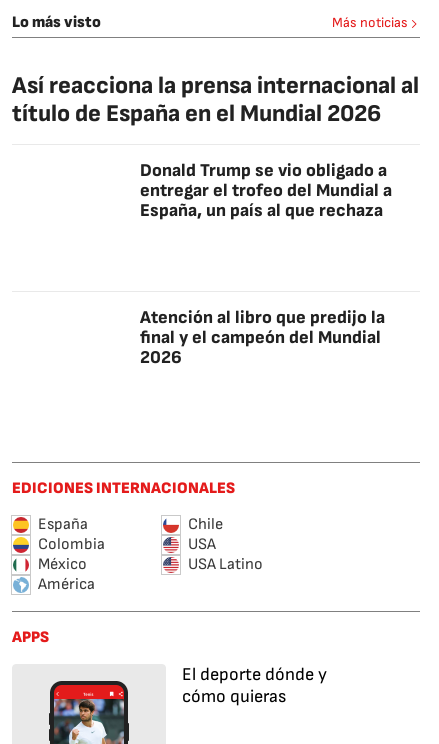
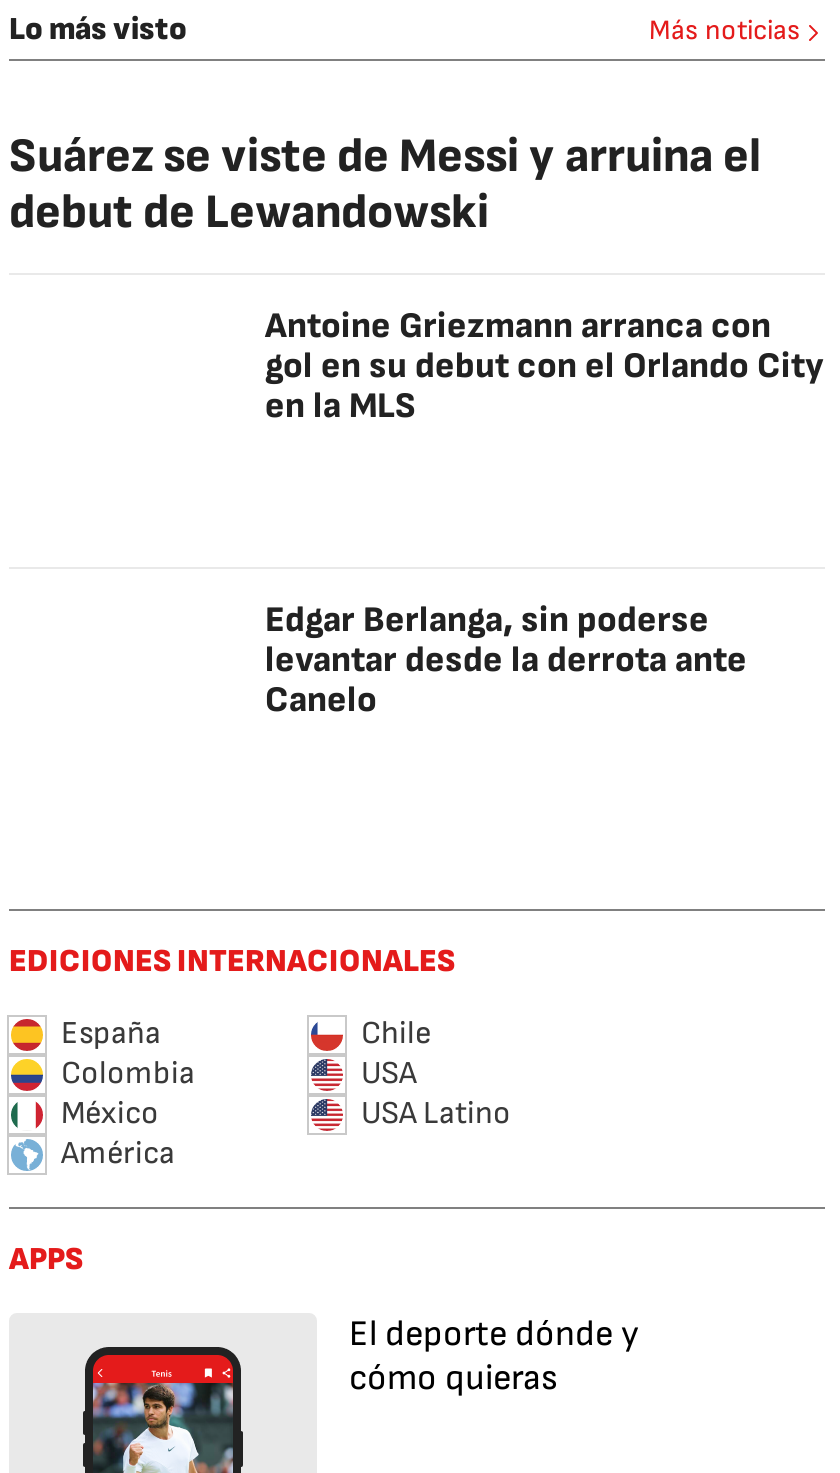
- Así reacciona la prensa internacional al
- título de España en el Mundial 2026
+ Suárez se viste de Messi y arruina el
+ debut de Lewandowski

- Donald Trump se vio obligado a
- entregar el trofeo del Mundial a
- España, un país al que rechaza
+ Antoine Griezmann arranca con
+ gol en su debut con el Orlando City
+ en la MLS

- Atención al libro que predijo la
- final y el campeón del Mundial
- 2026
+ Edgar Berlanga, sin poderse
+ levantar desde la derrota ante
+ Canelo
